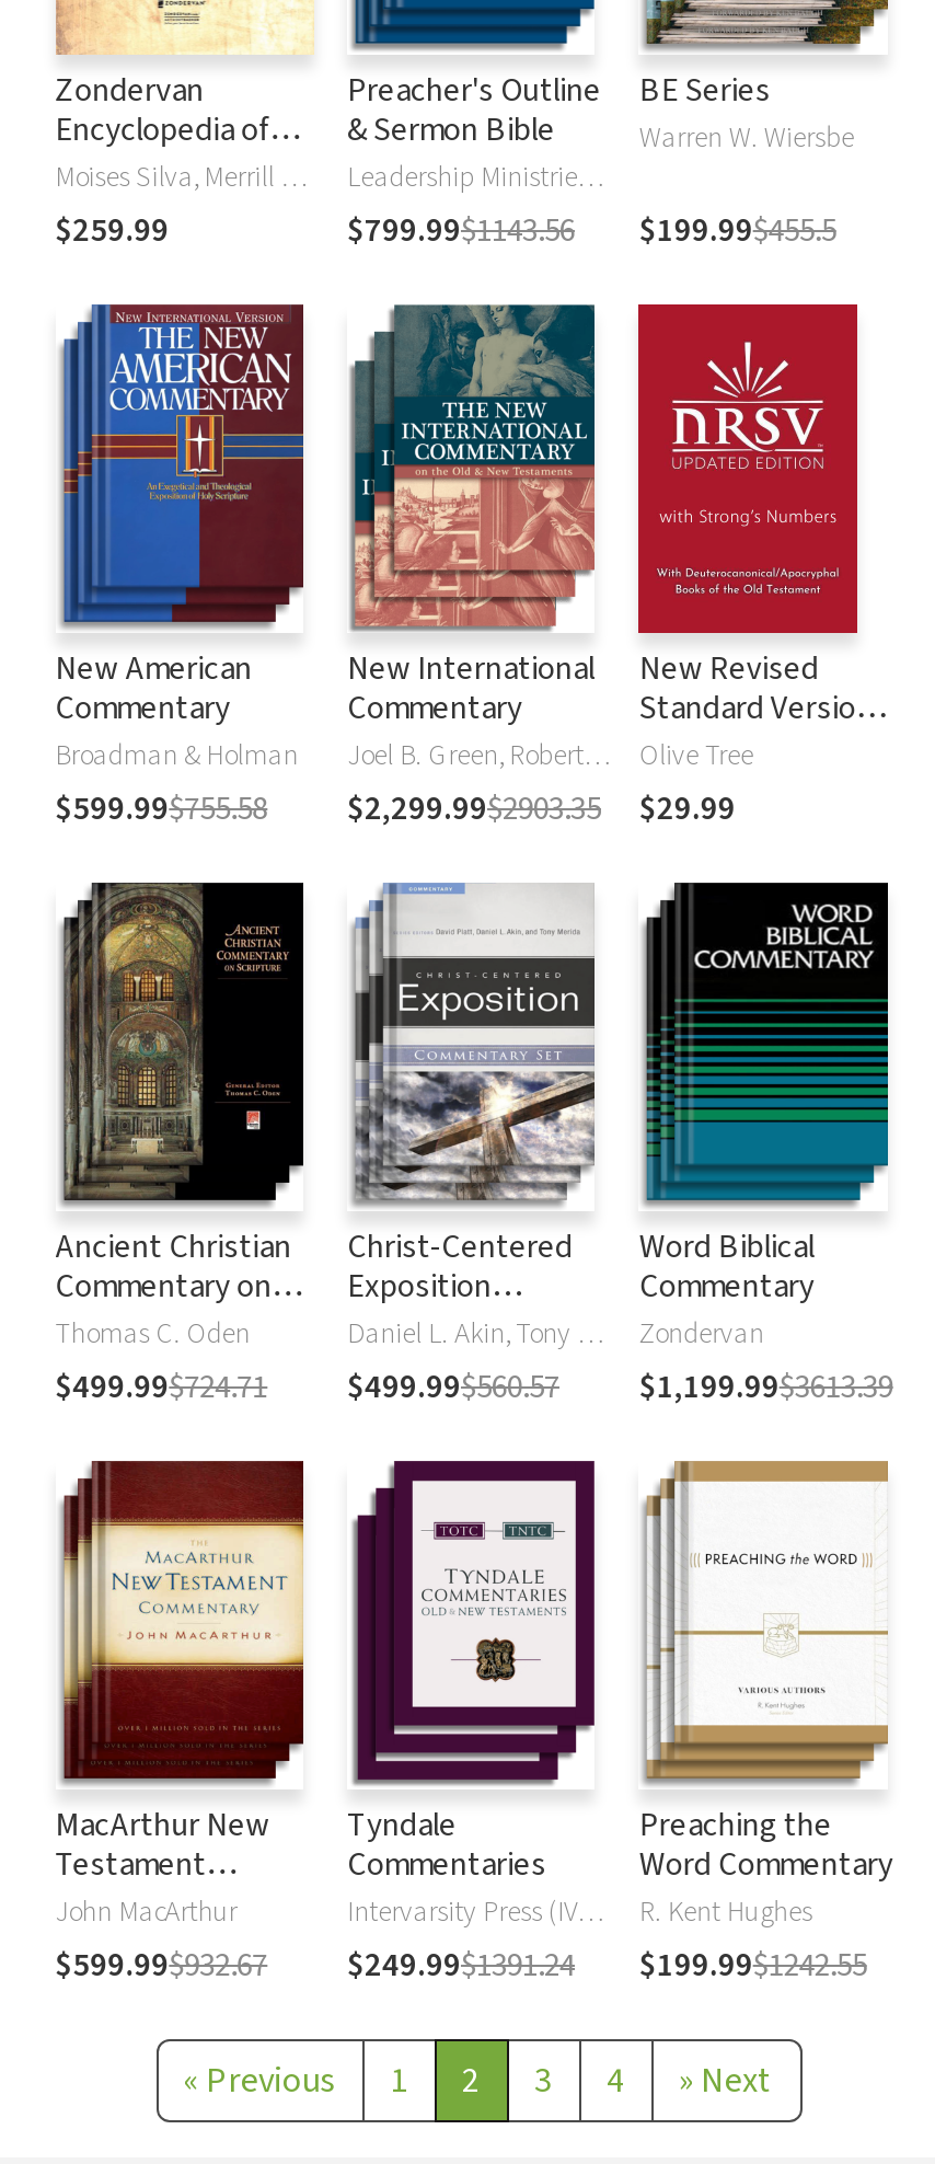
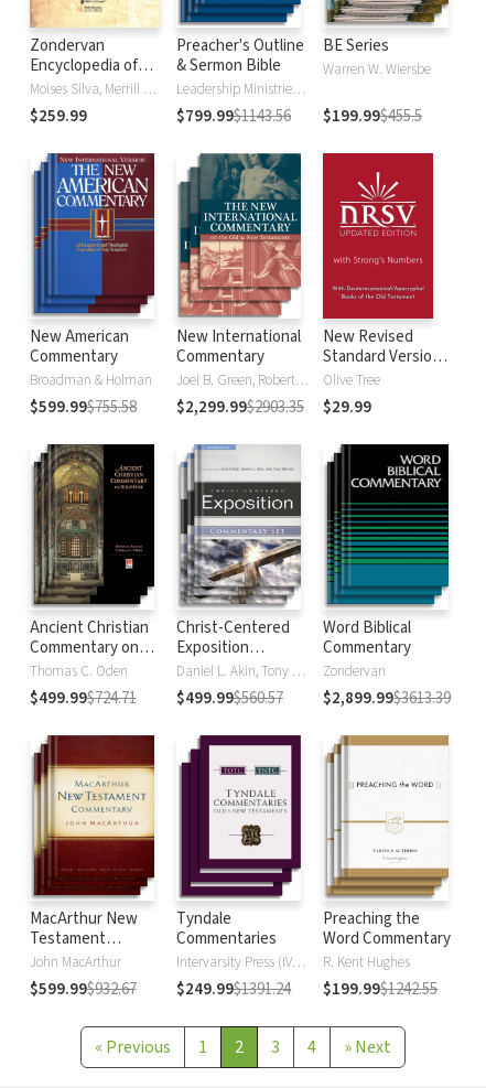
- $1,199.99$3613.39
+ $2,899.99$3613.39
